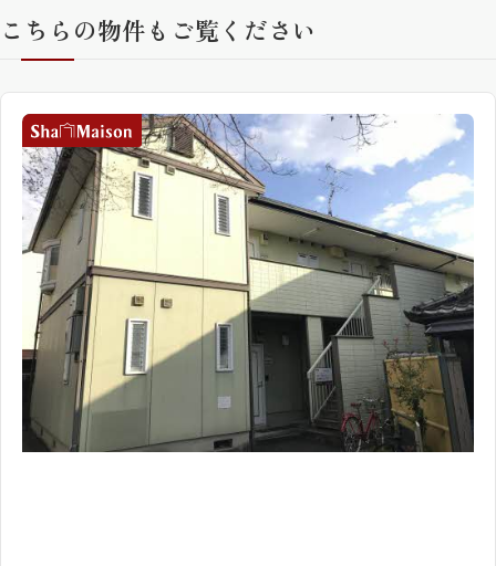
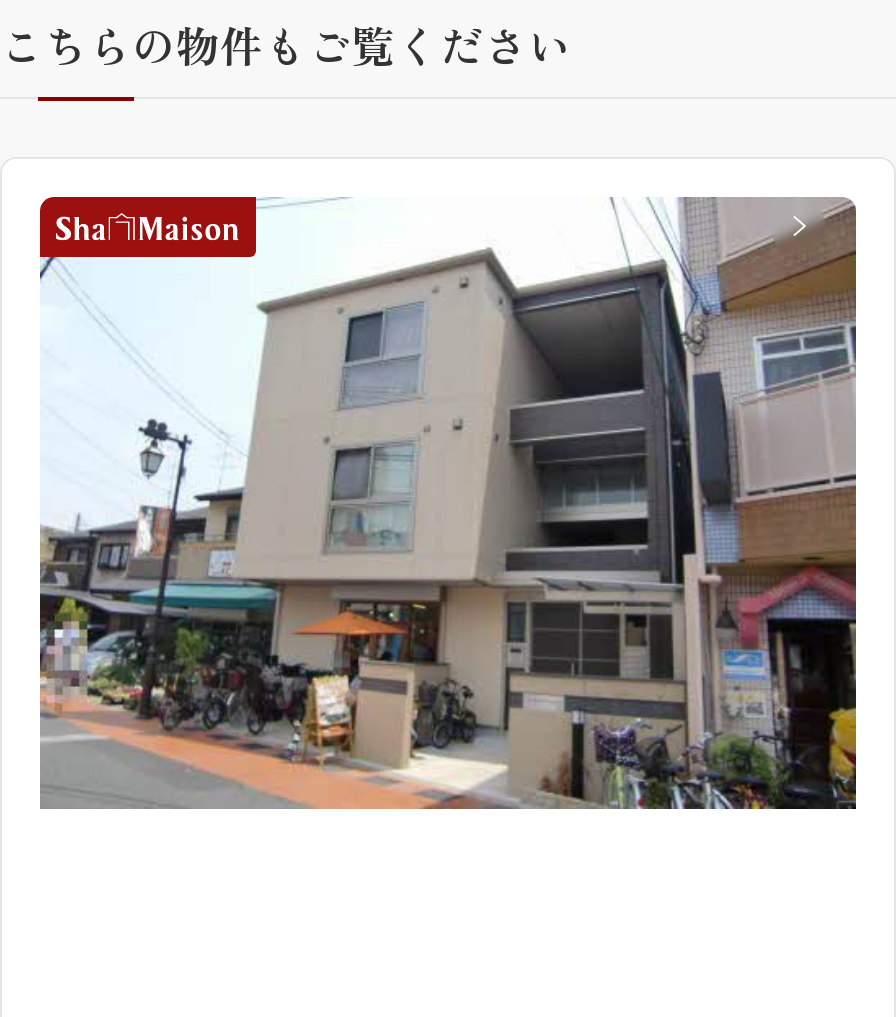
- [image]
+ [image]
